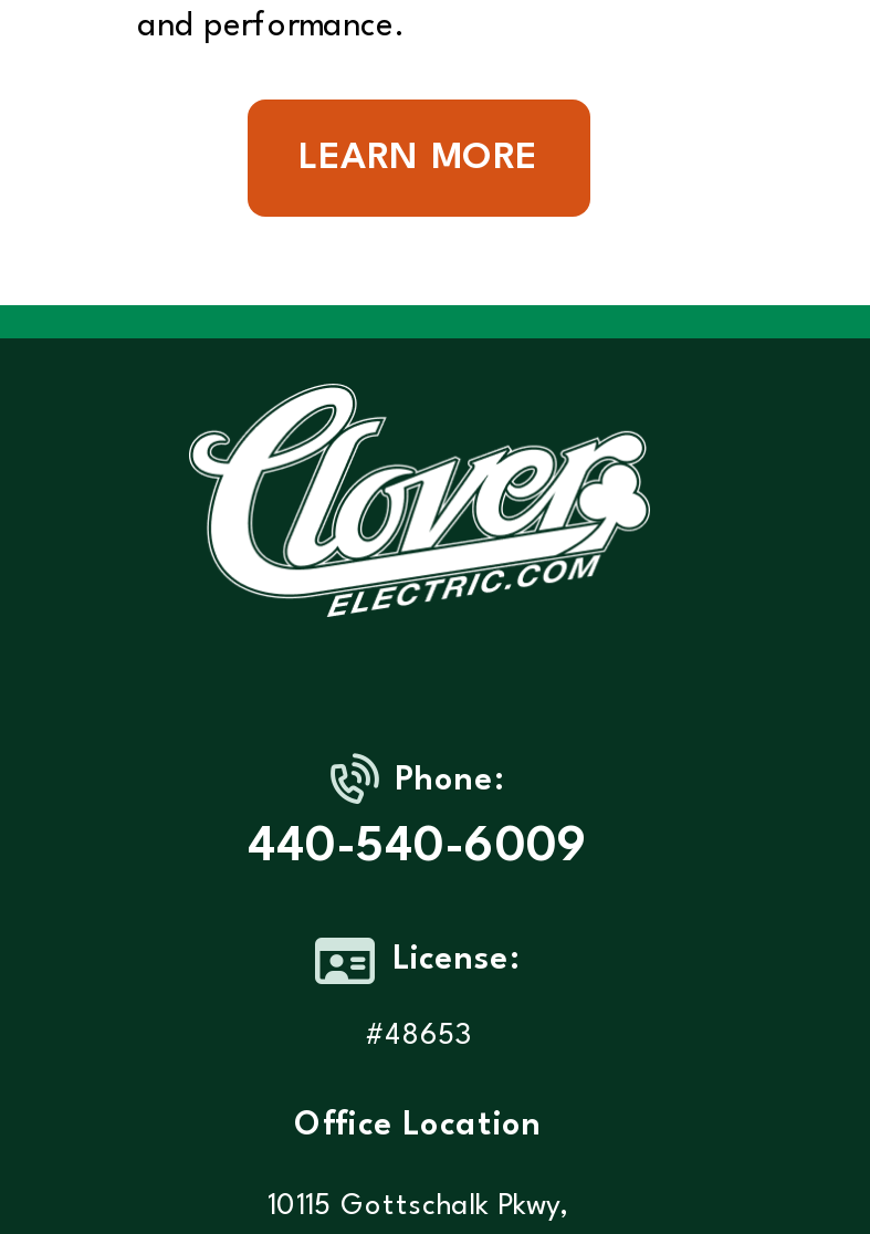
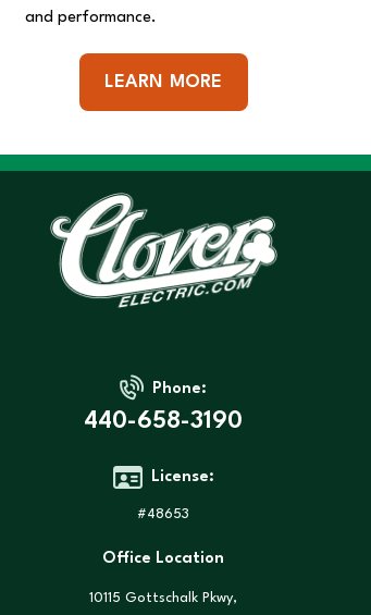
- 440-540-6009
+ 440-658-3190
